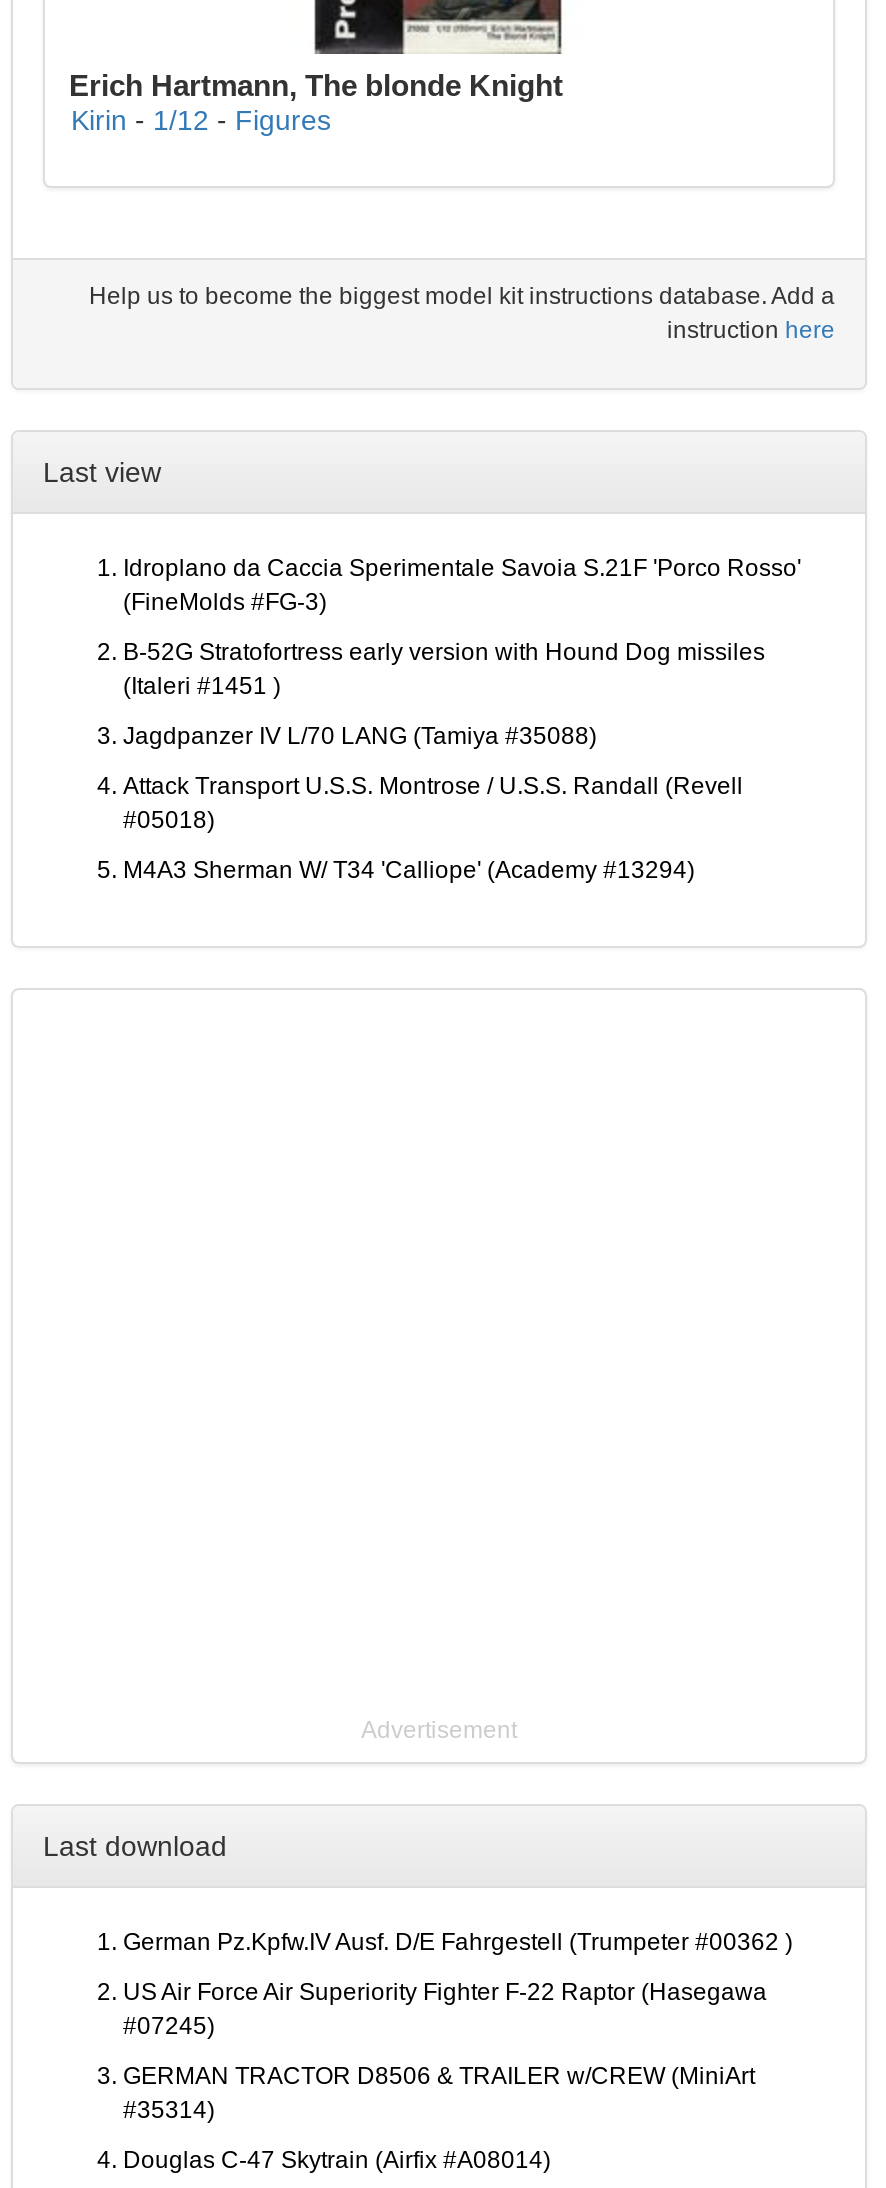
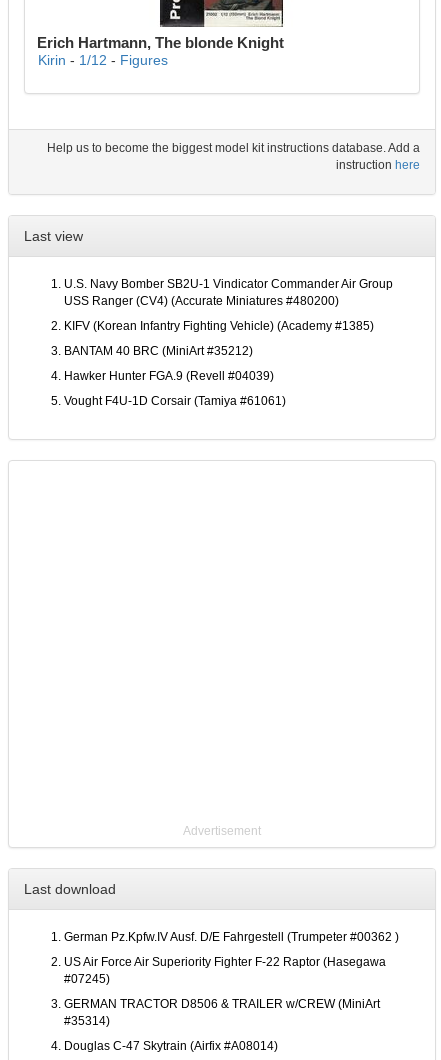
- Idroplano da Caccia Sperimentale Savoia S.21F 'Porco Rosso'
- (FineMolds #FG-3)
+ U.S. Navy Bomber SB2U-1 Vindicator Commander Air Group
+ USS Ranger (CV4) (Accurate Miniatures #480200)

- B-52G Stratofortress early version with Hound Dog missiles
- (Italeri #1451 )
+ KIFV (Korean Infantry Fighting Vehicle) (Academy #1385)

- Jagdpanzer IV L/70 LANG (Tamiya #35088)
+ BANTAM 40 BRC (MiniArt #35212)

- Attack Transport U.S.S. Montrose / U.S.S. Randall (Revell
- #05018)
+ Hawker Hunter FGA.9 (Revell #04039)

- M4A3 Sherman W/ T34 'Calliope' (Academy #13294)
+ Vought F4U-1D Corsair (Tamiya #61061)
